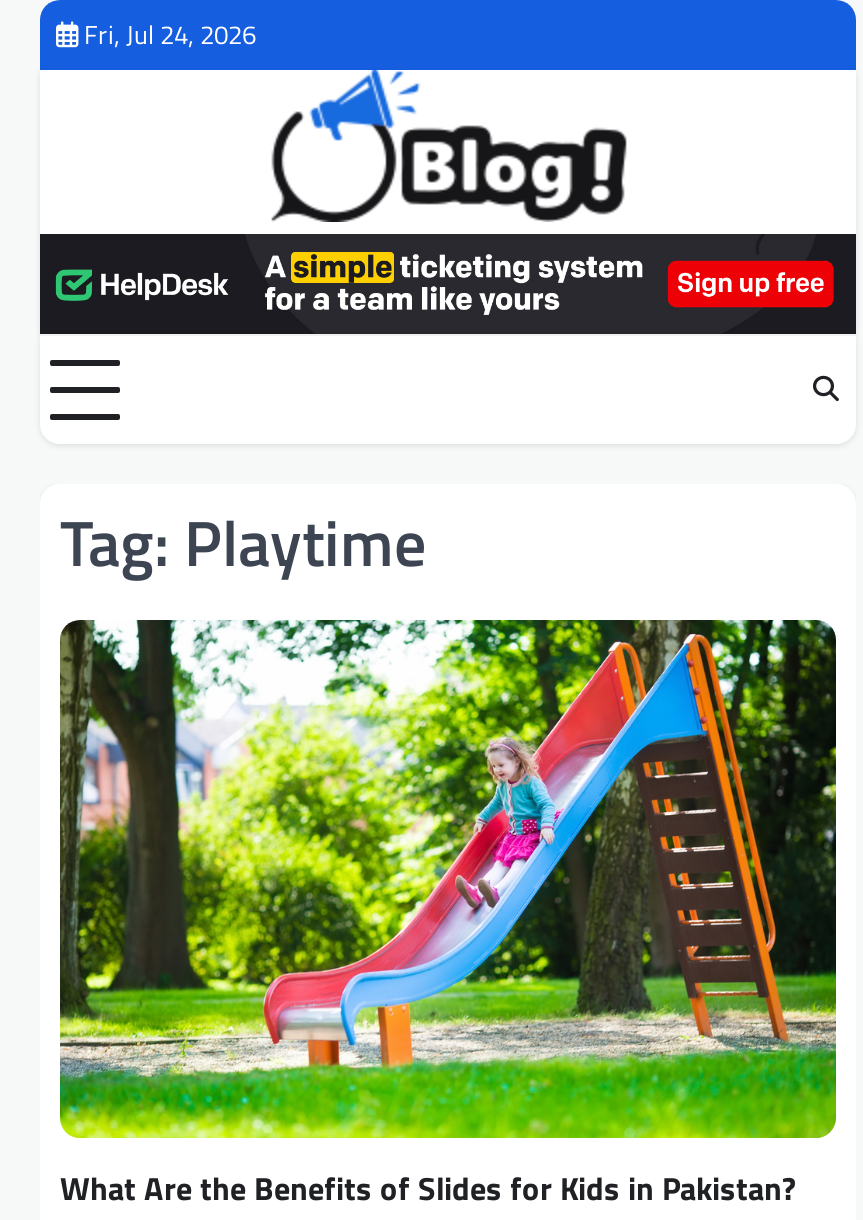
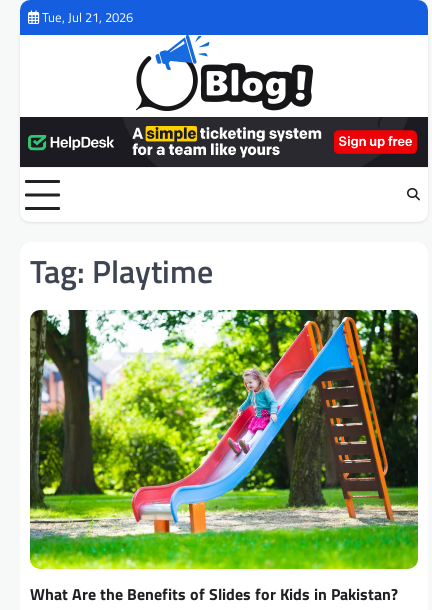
- Fri, Jul 24, 2026
+ Tue, Jul 21, 2026
